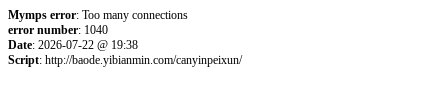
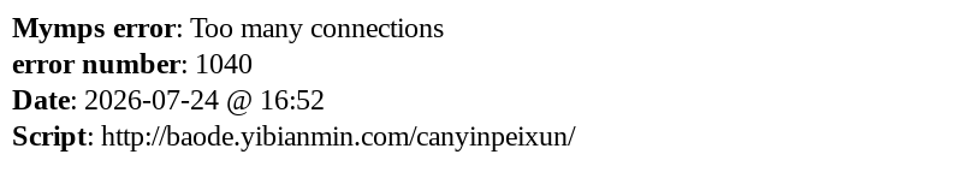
- Date: 2026-07-22 @ 19:38
+ Date: 2026-07-24 @ 16:52
